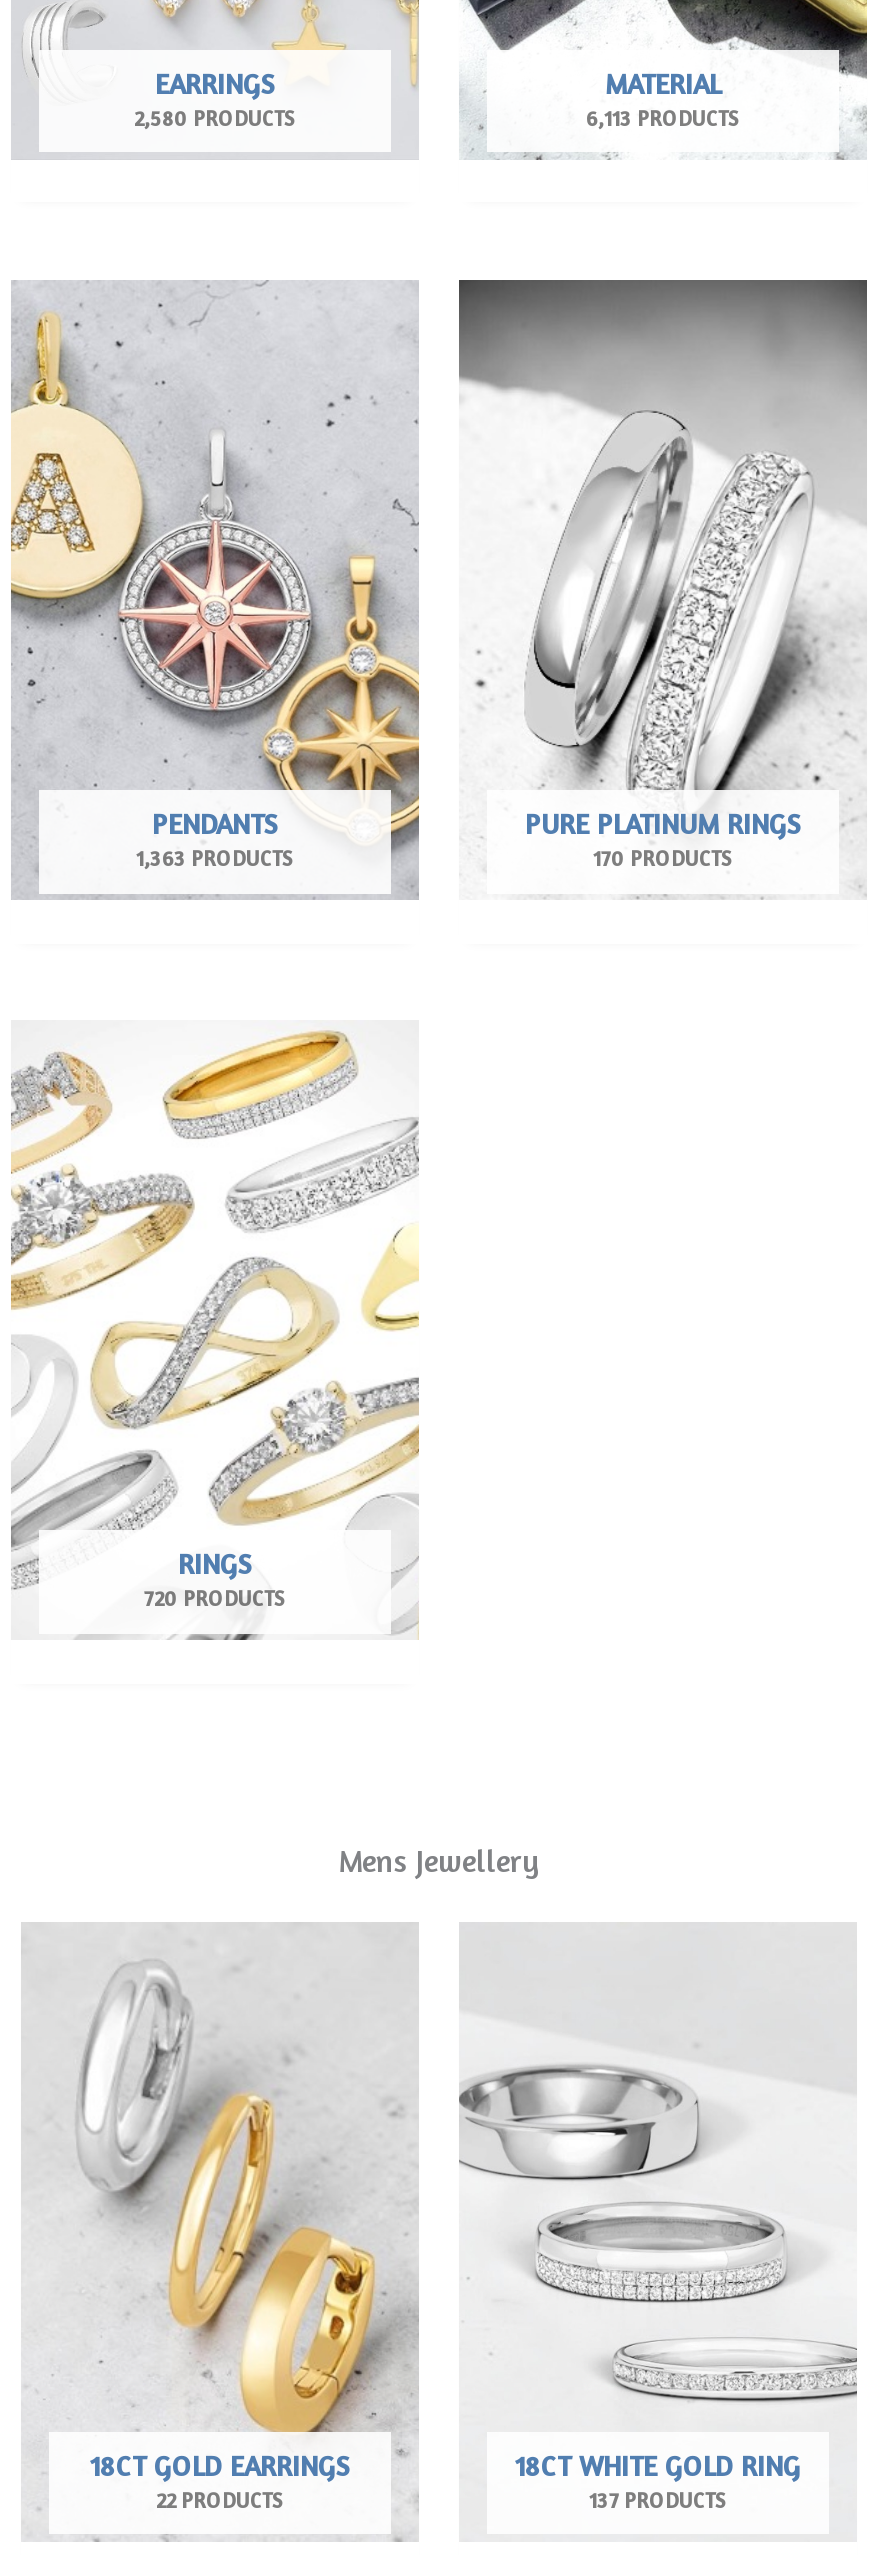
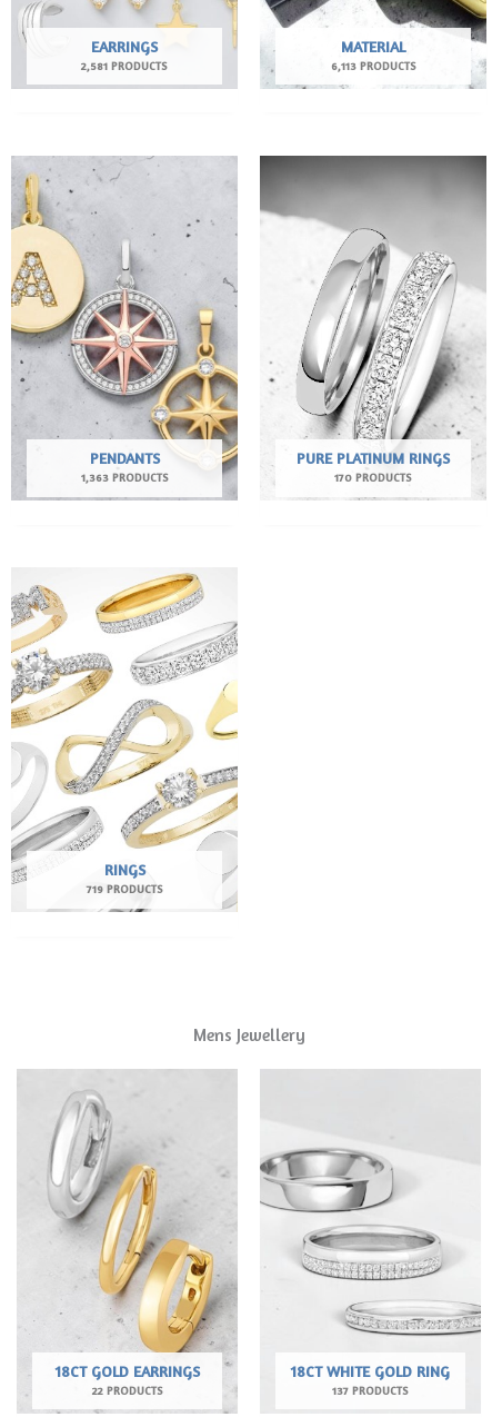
- 2,580 PRODUCTS
+ 2,581 PRODUCTS

- 720 PRODUCTS
+ 719 PRODUCTS
